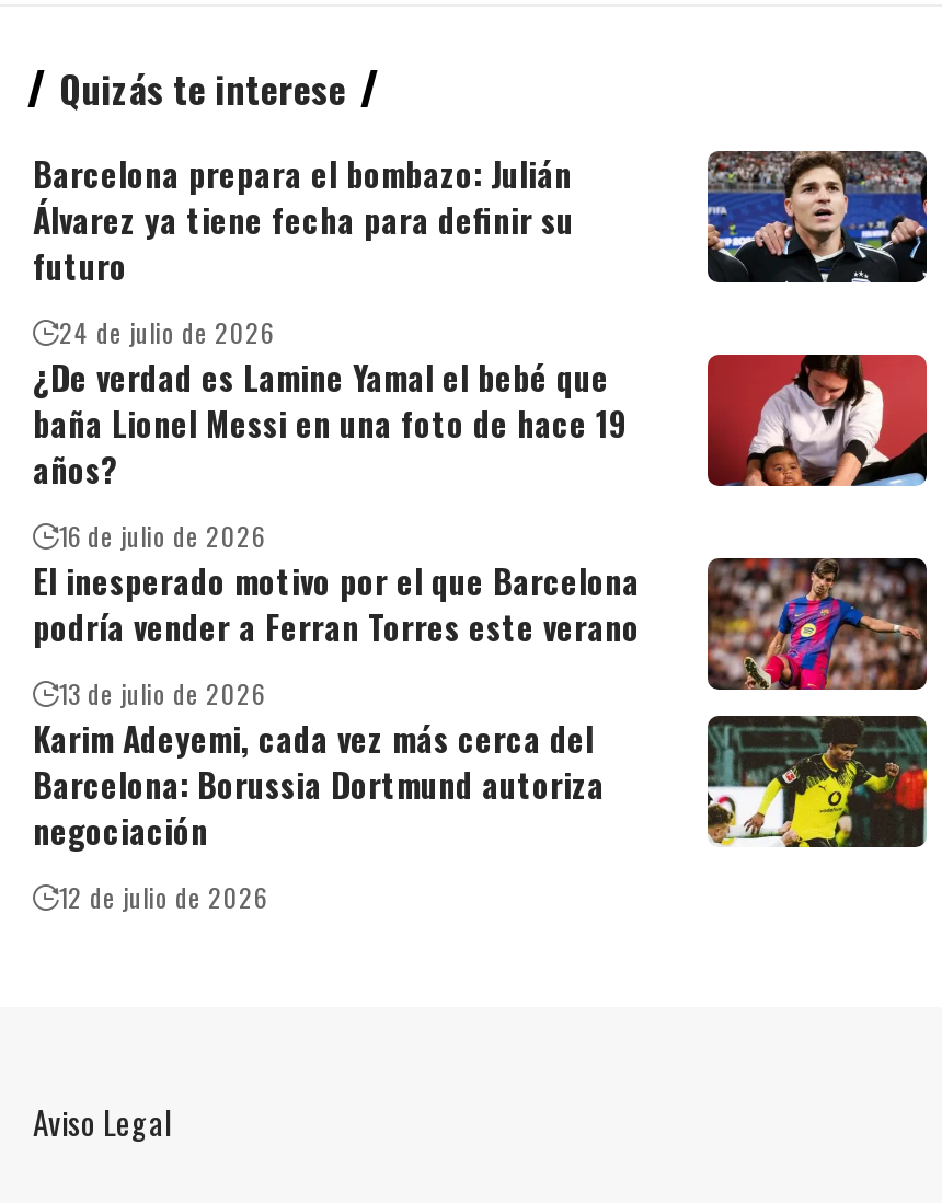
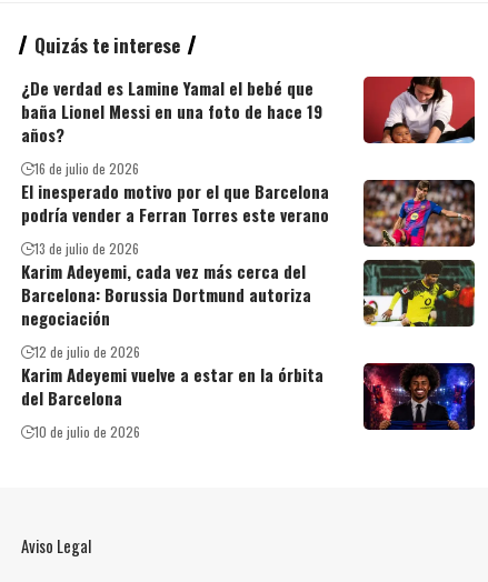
- Barcelona prepara el bombazo: Julián
- Álvarez ya tiene fecha para definir su
- futuro
- 24 de julio de 2026

- [image]

moved up: [image] | ¿De verdad es Lamine Yamal el bebé que | baña Lionel Messi en una foto de hace 19 | ... | negociación | 12 de julio de 2026

+ [image]
+ Karim Adeyemi vuelve a estar en la órbita
+ del Barcelona
+ 10 de julio de 2026
